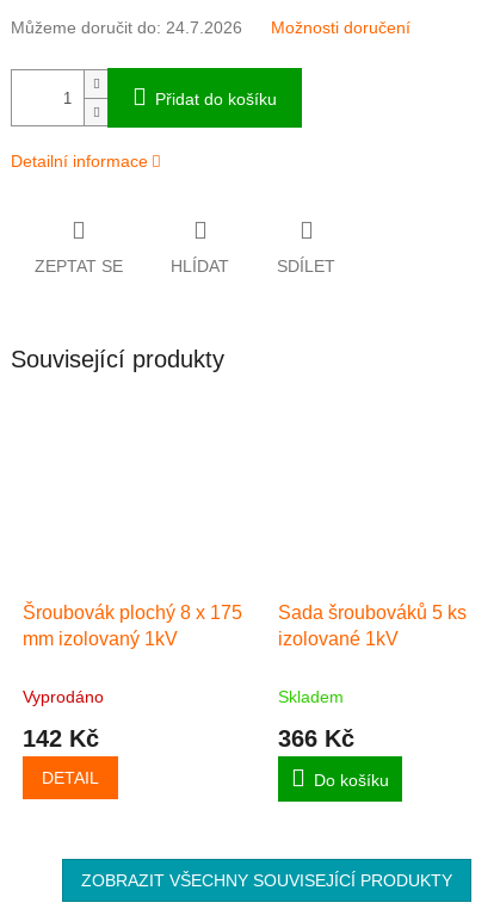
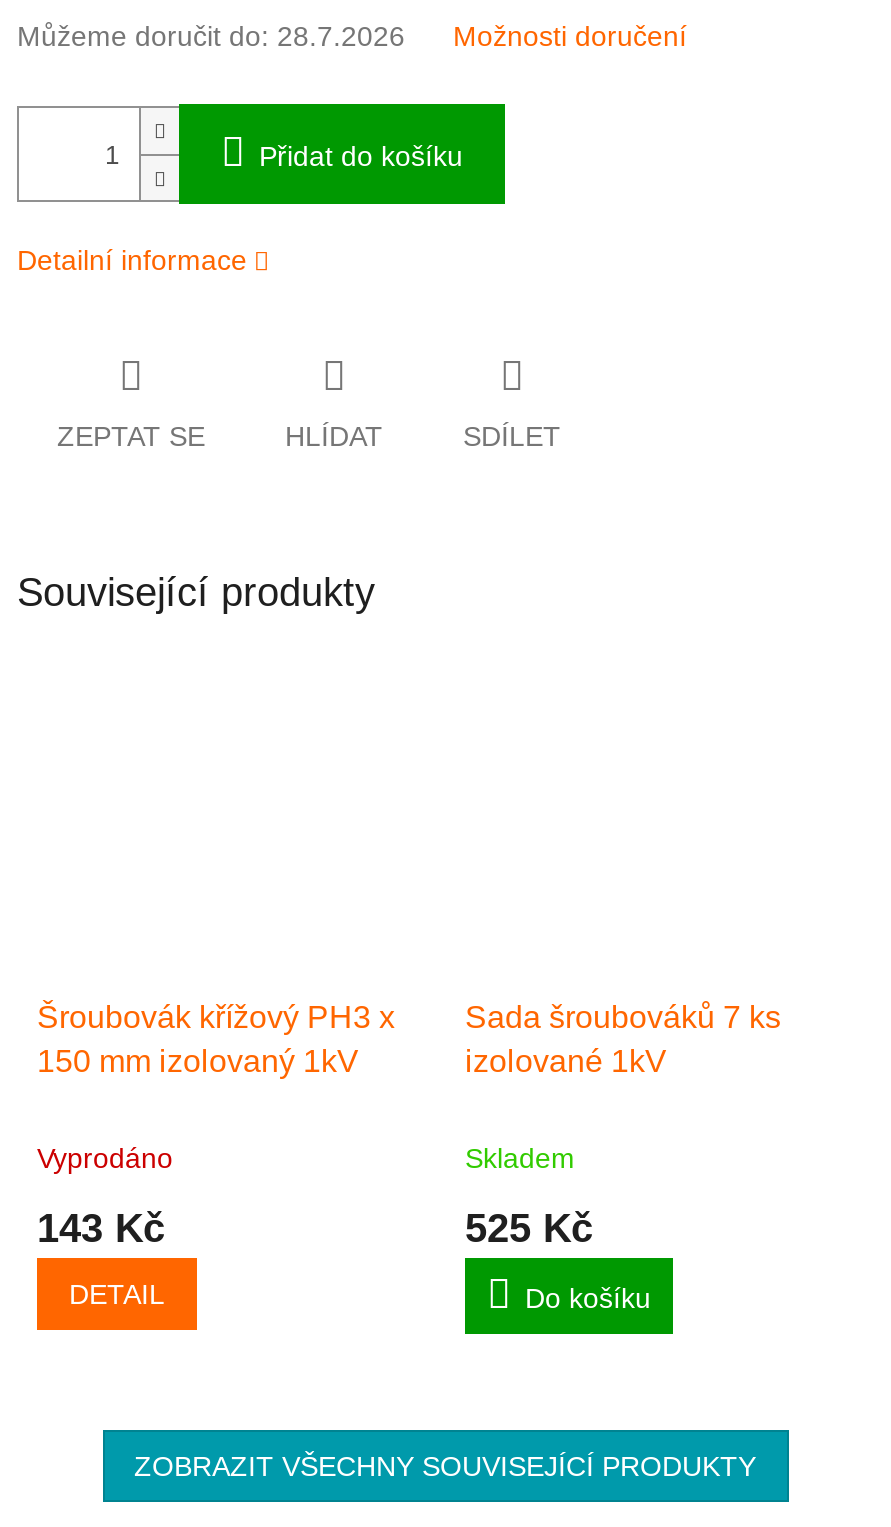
- Můžeme doručit do: 24.7.2026
+ Můžeme doručit do: 28.7.2026

- Šroubovák plochý 8 x 175
- mm izolovaný 1kV
+ Šroubovák křížový PH3 x
+ 150 mm izolovaný 1kV

- Sada šroubováků 5 ks
+ Sada šroubováků 7 ks

- 142 Kč
+ 143 Kč

- 366 Kč
+ 525 Kč
